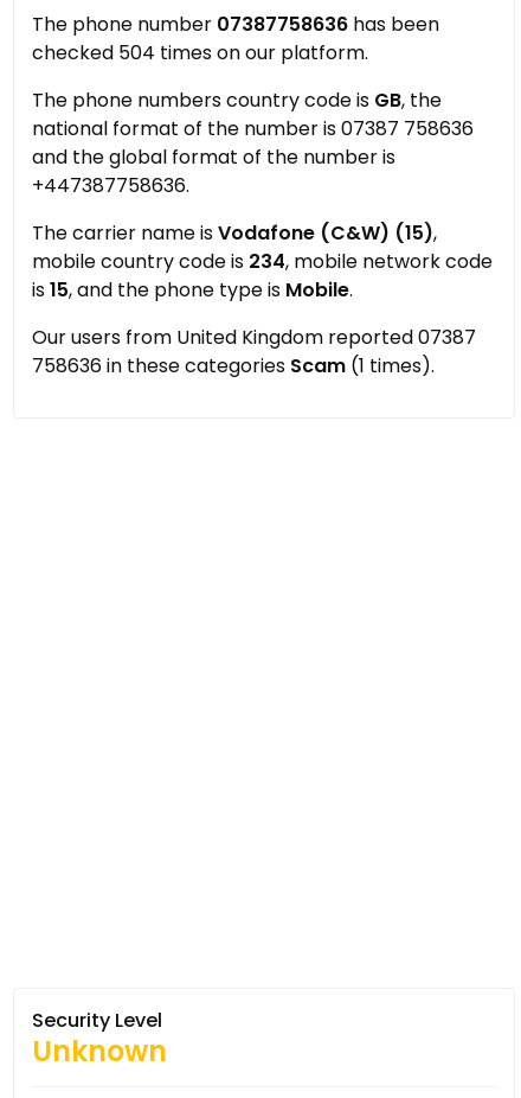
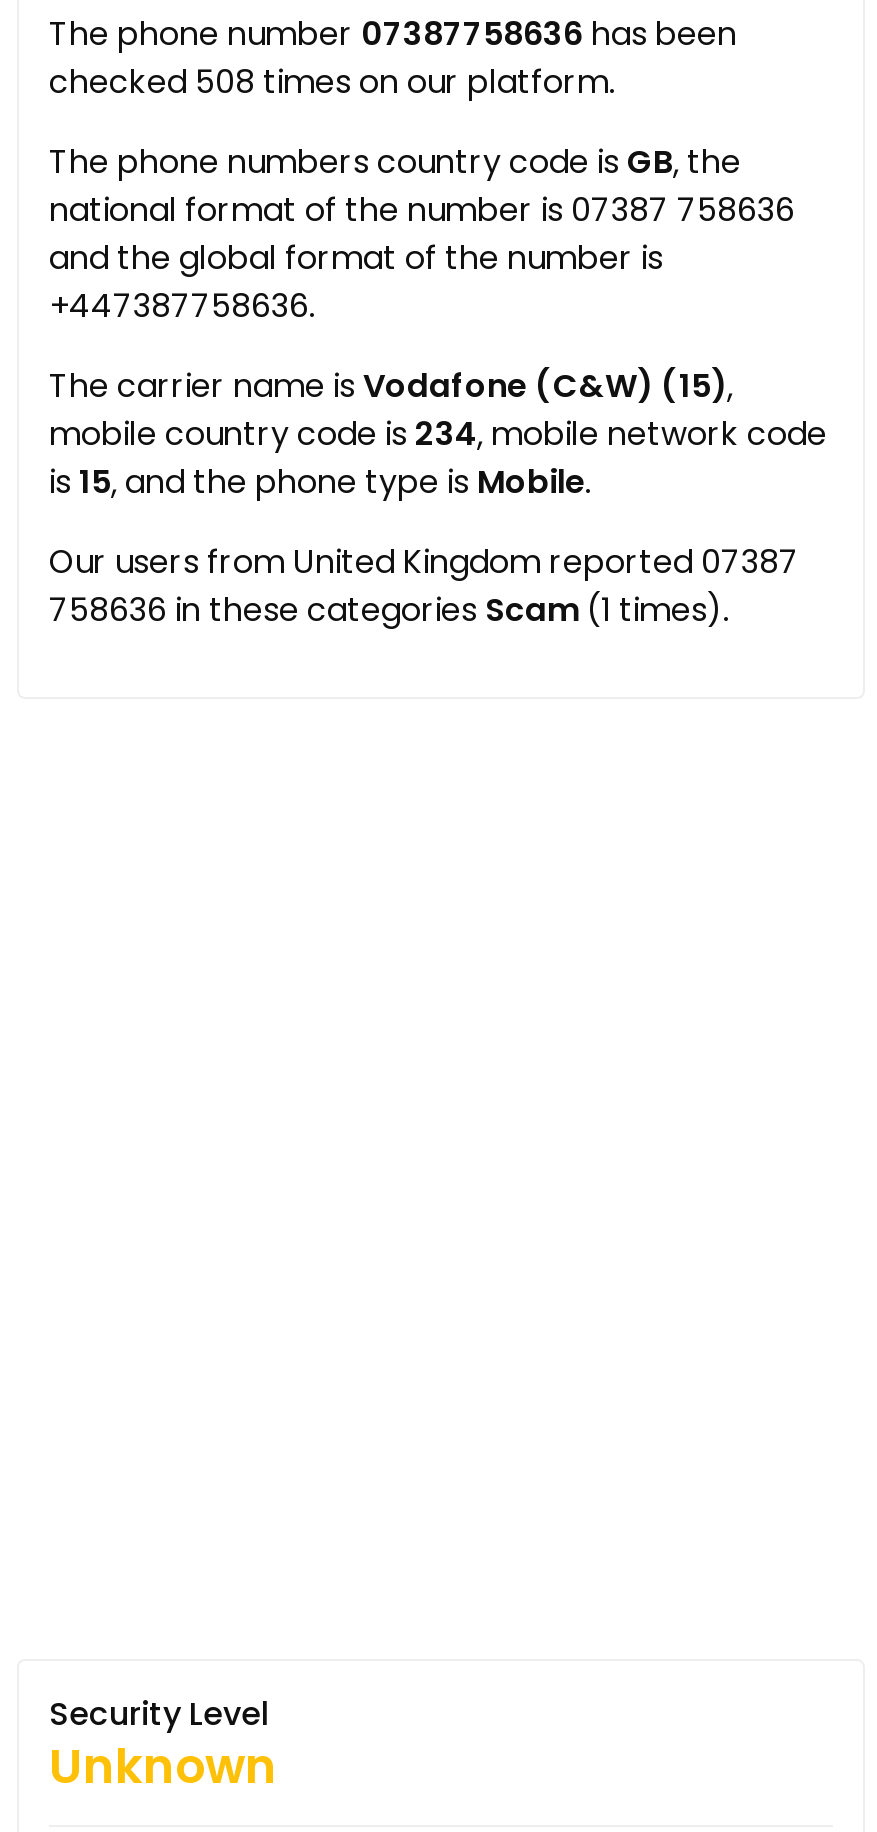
- checked 504 times on our platform.
+ checked 508 times on our platform.
